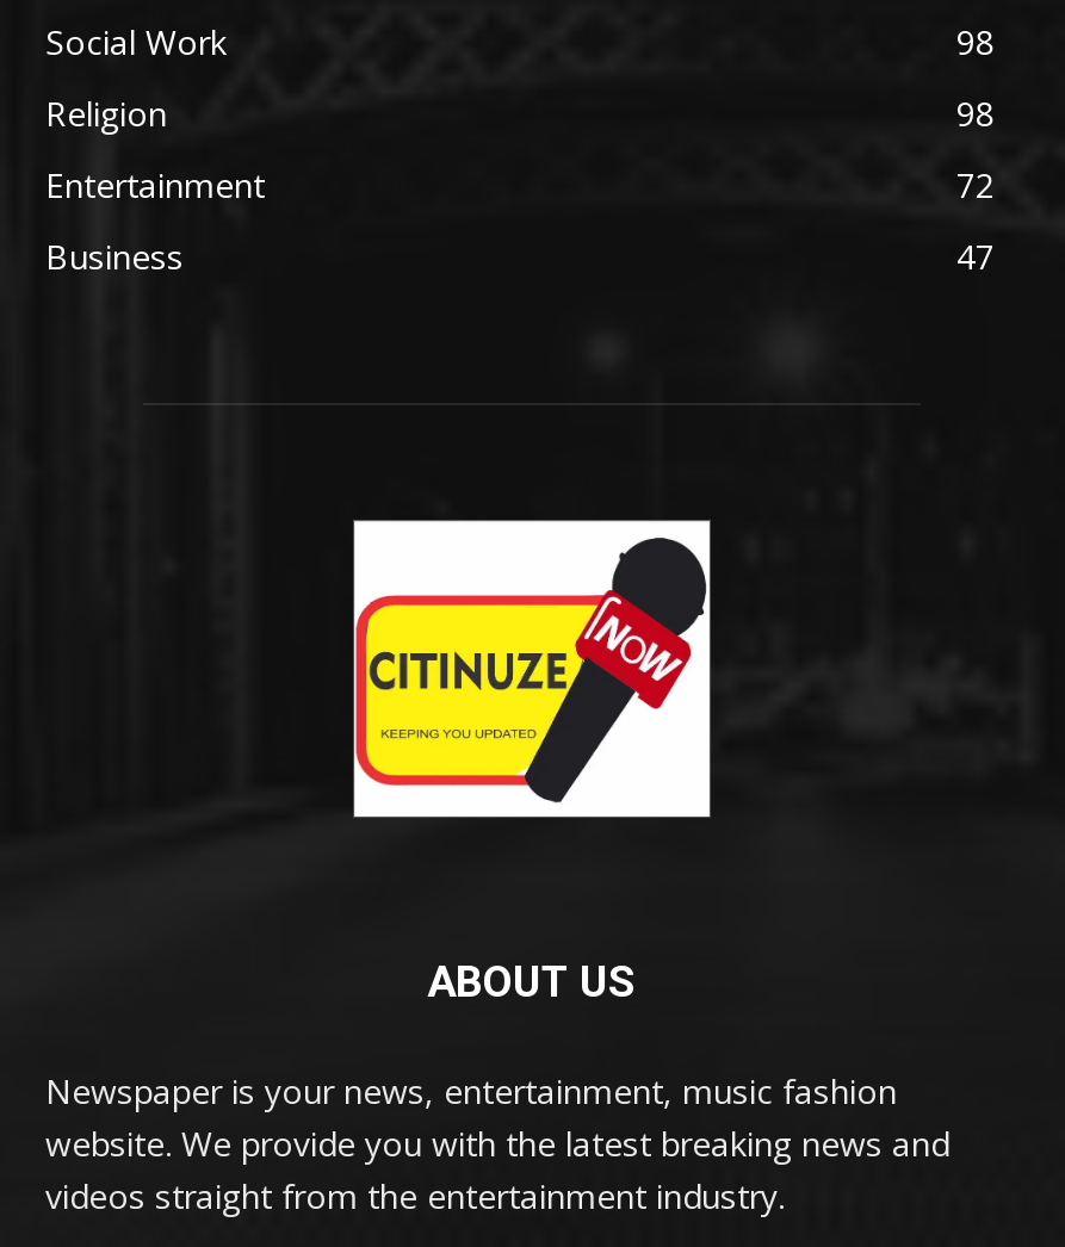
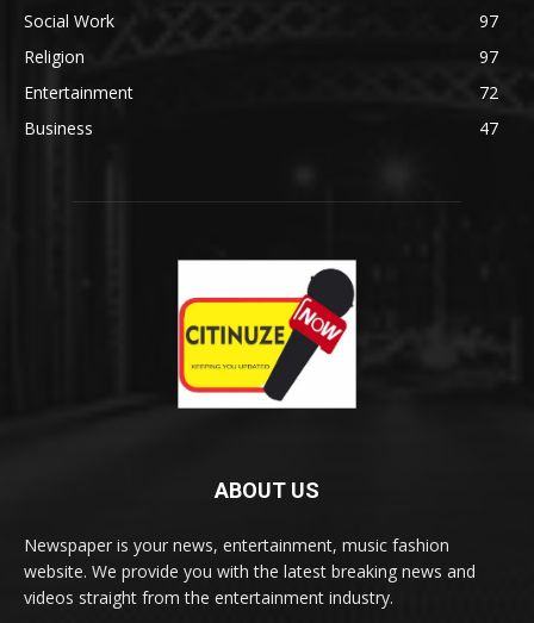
- 98
+ 97

- 98
+ 97
